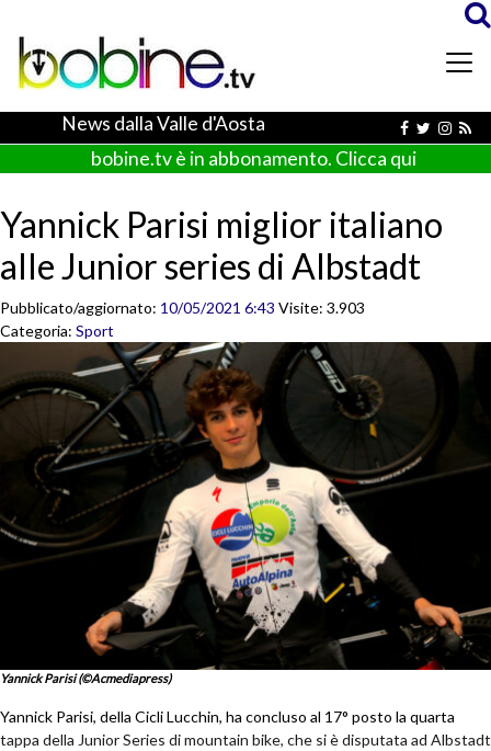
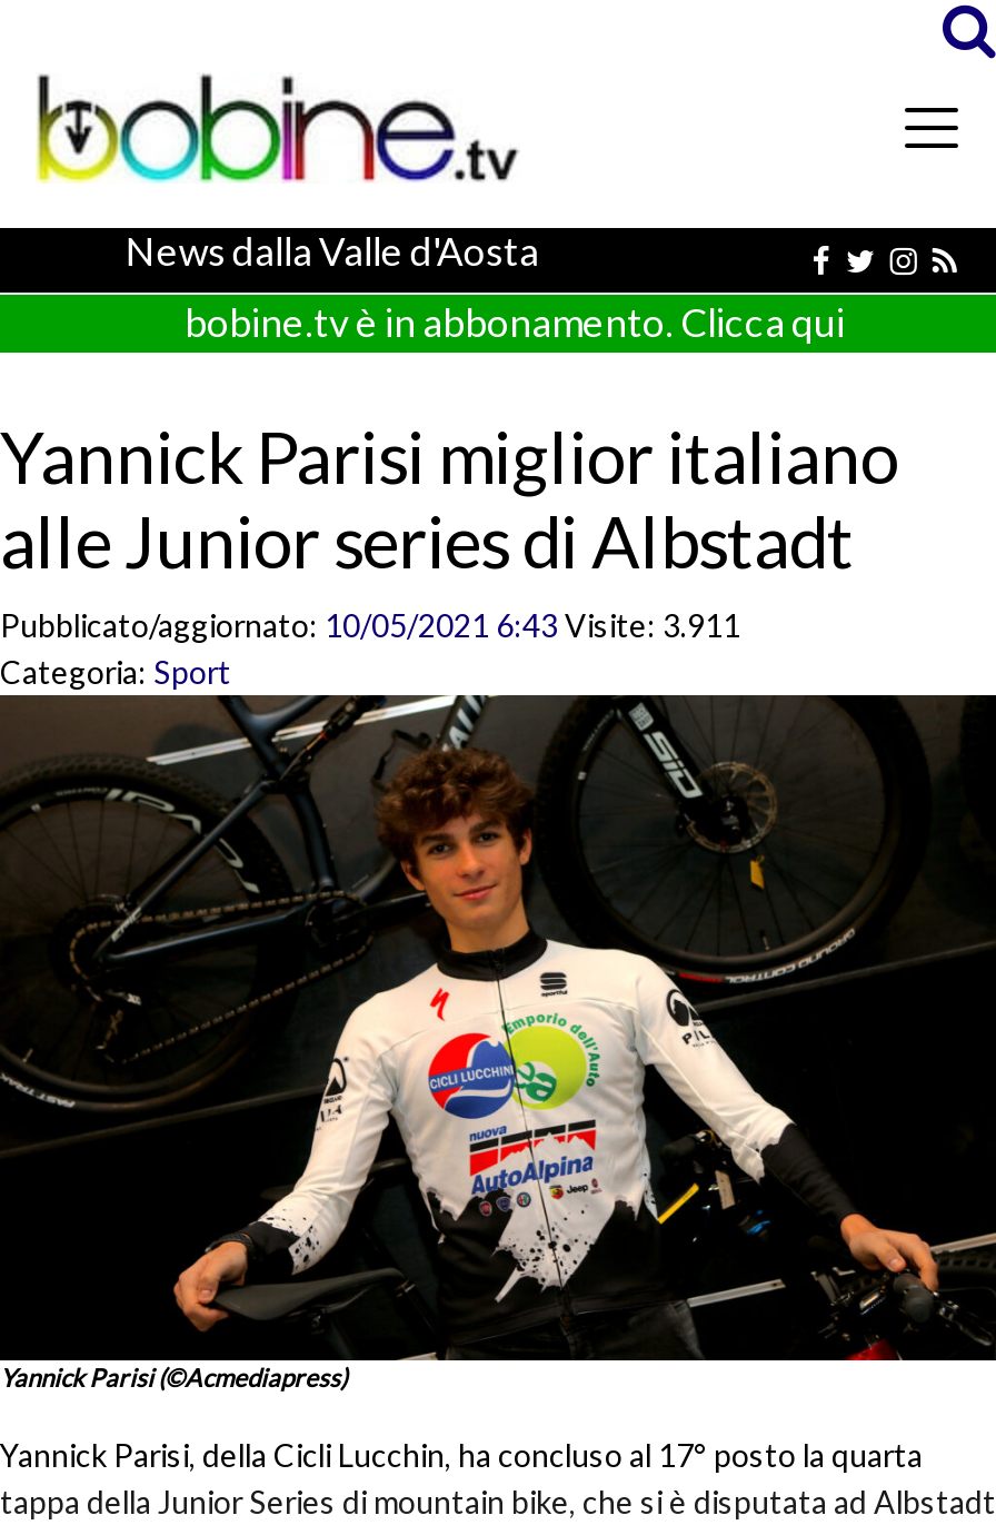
- Pubblicato/aggiornato: 10/05/2021 6:43 Visite: 3.903
+ Pubblicato/aggiornato: 10/05/2021 6:43 Visite: 3.911
